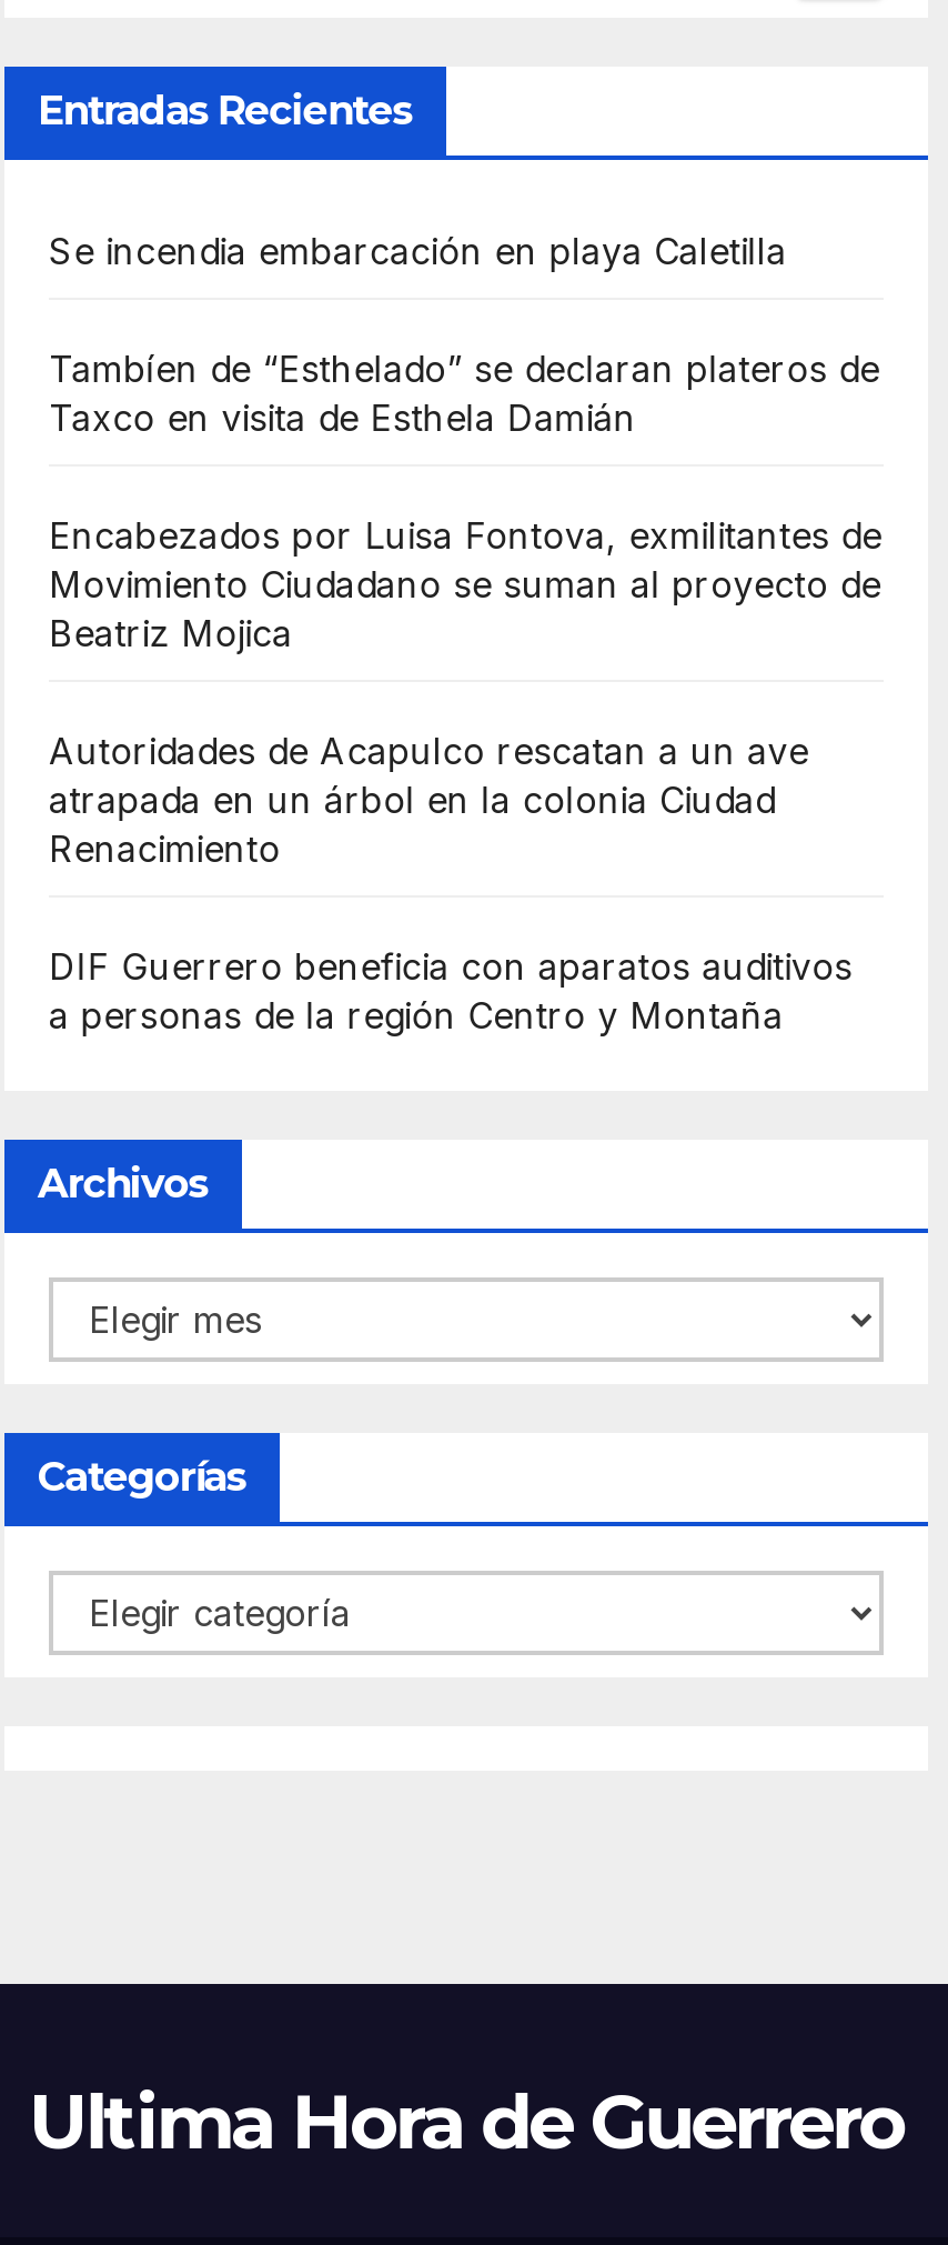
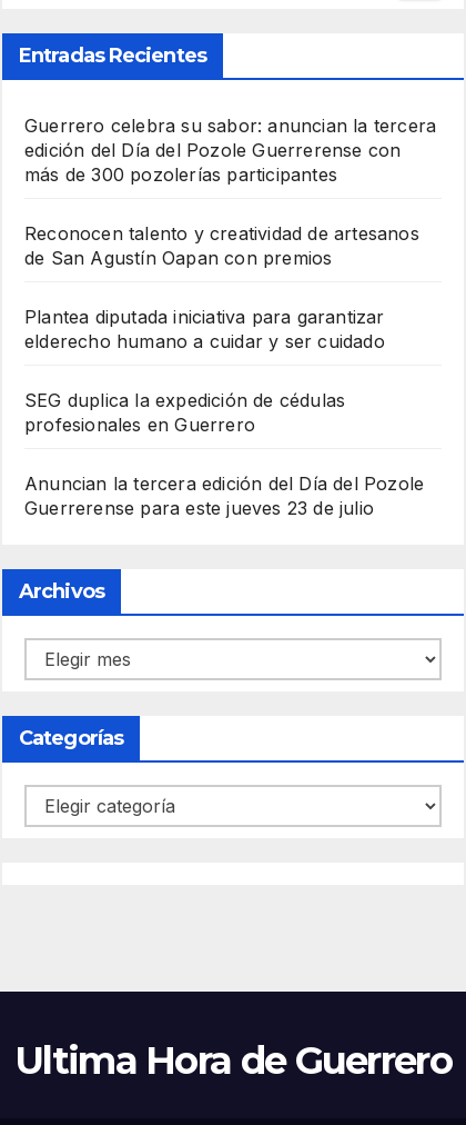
- Se incendia embarcación en playa Caletilla
+ Guerrero celebra su sabor: anuncian la tercera
+ edición del Día del Pozole Guerrerense con
+ más de 300 pozolerías participantes

- Tambíen de “Esthelado” se declaran plateros de
- Taxco en visita de Esthela Damián
+ Reconocen talento y creatividad de artesanos
+ de San Agustín Oapan con premios

- Encabezados por Luisa Fontova, exmilitantes de
- Movimiento Ciudadano se suman al proyecto de
- Beatriz Mojica
+ Plantea diputada iniciativa para garantizar
+ elderecho humano a cuidar y ser cuidado

- Autoridades de Acapulco rescatan a un ave
- atrapada en un árbol en la colonia Ciudad
- Renacimiento
+ SEG duplica la expedición de cédulas
+ profesionales en Guerrero

- DIF Guerrero beneficia con aparatos auditivos
- a personas de la región Centro y Montaña
+ Anuncian la tercera edición del Día del Pozole
+ Guerrerense para este jueves 23 de julio
